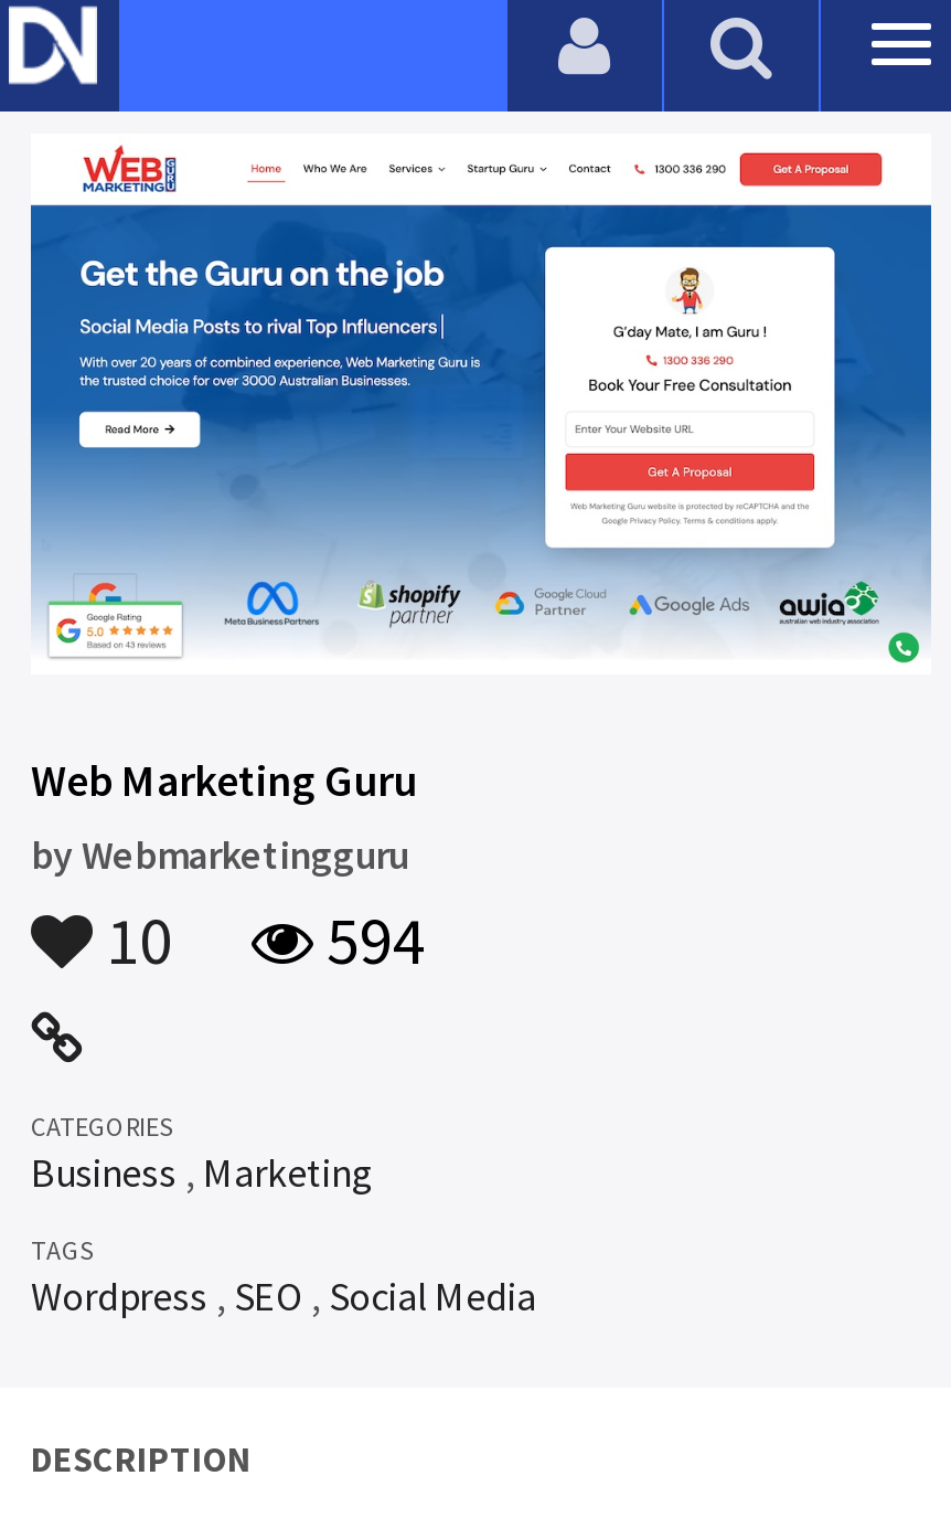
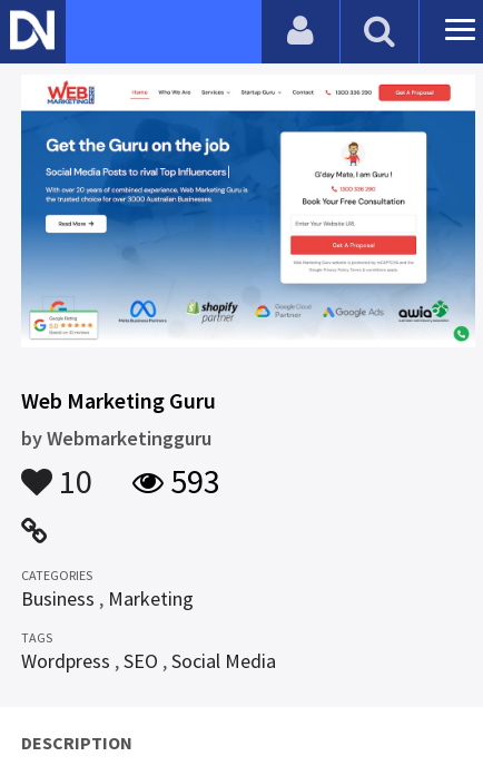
- 10 594
+ 10 593
